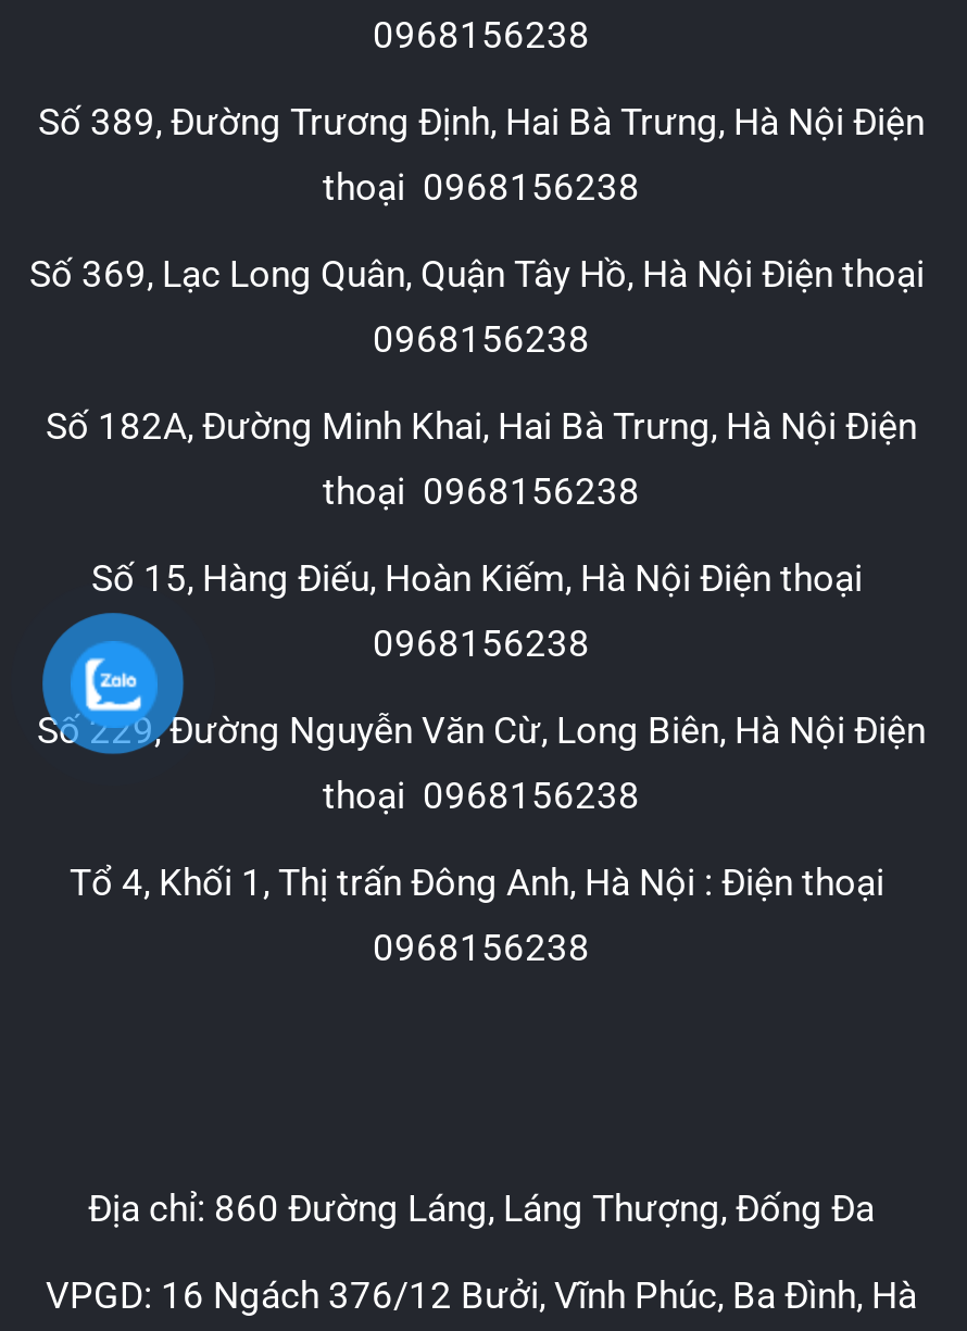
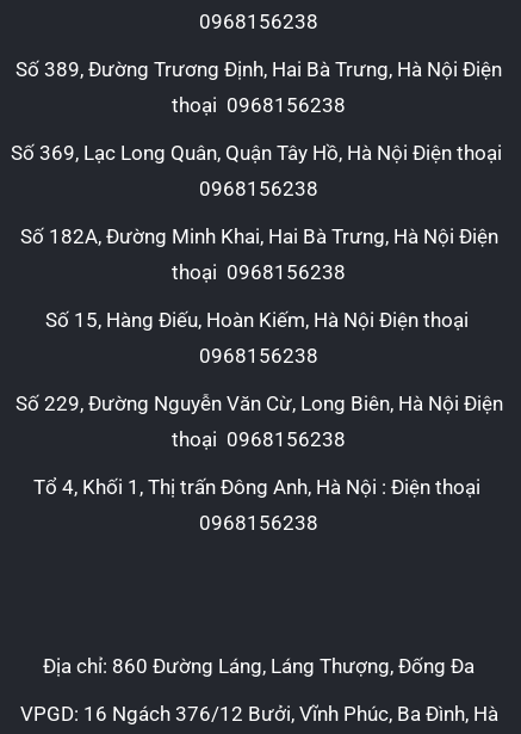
- [image]
